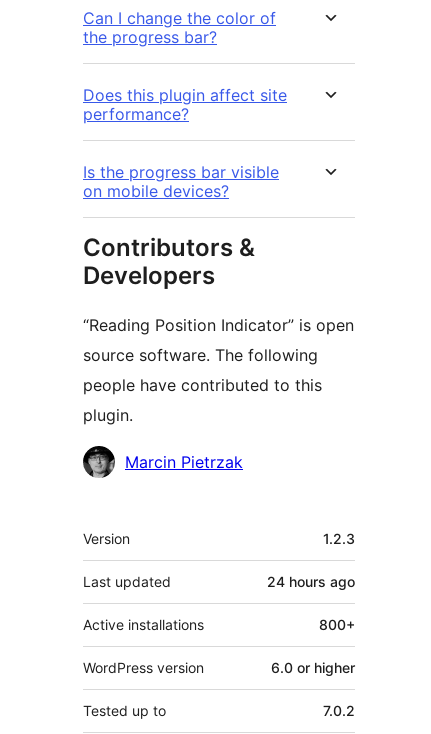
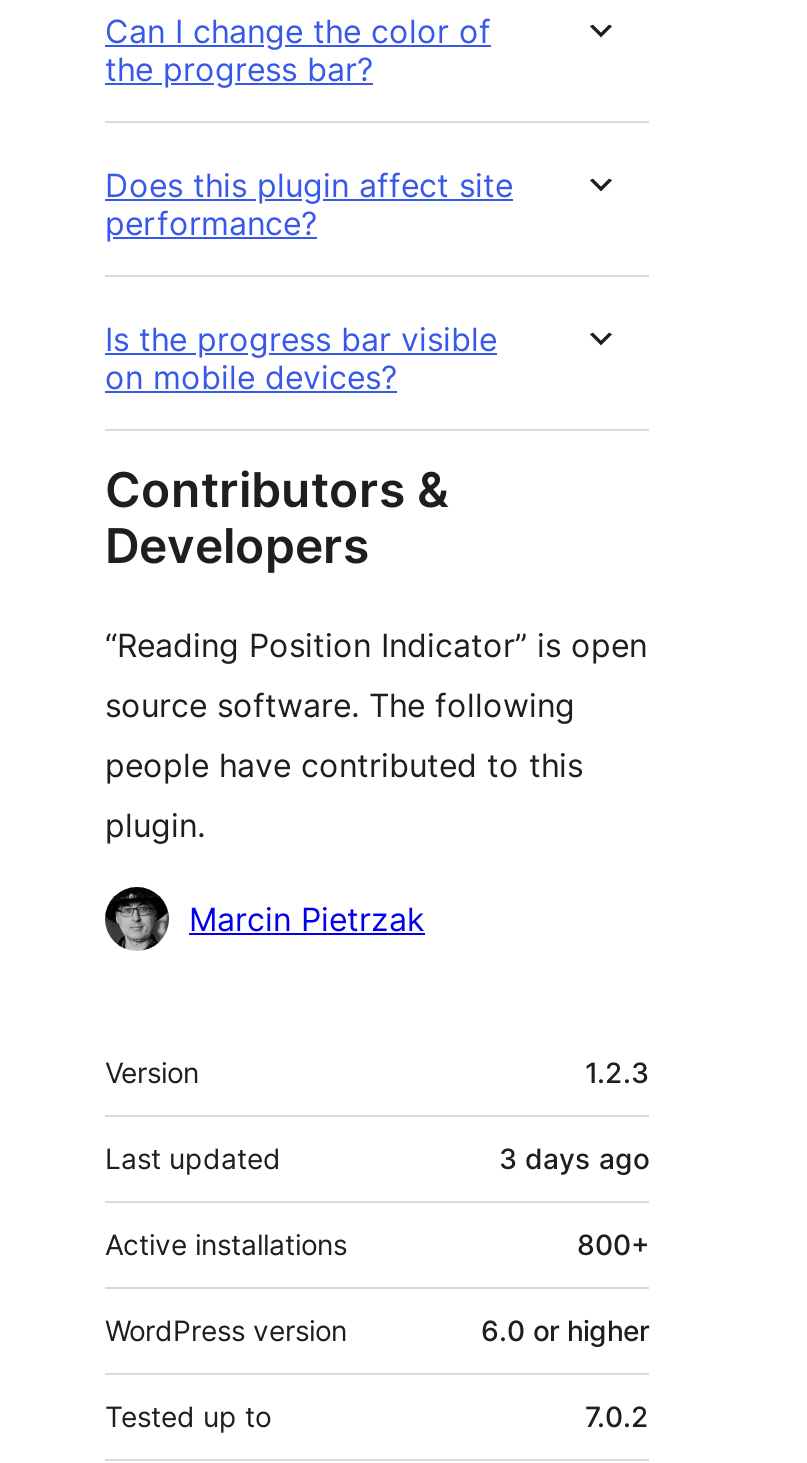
- 24 hours ago
+ 3 days ago
